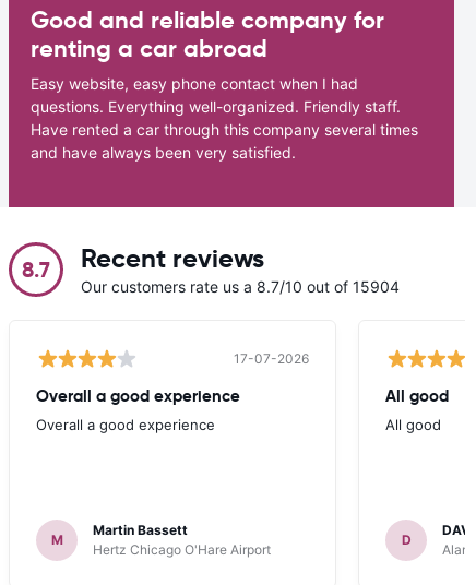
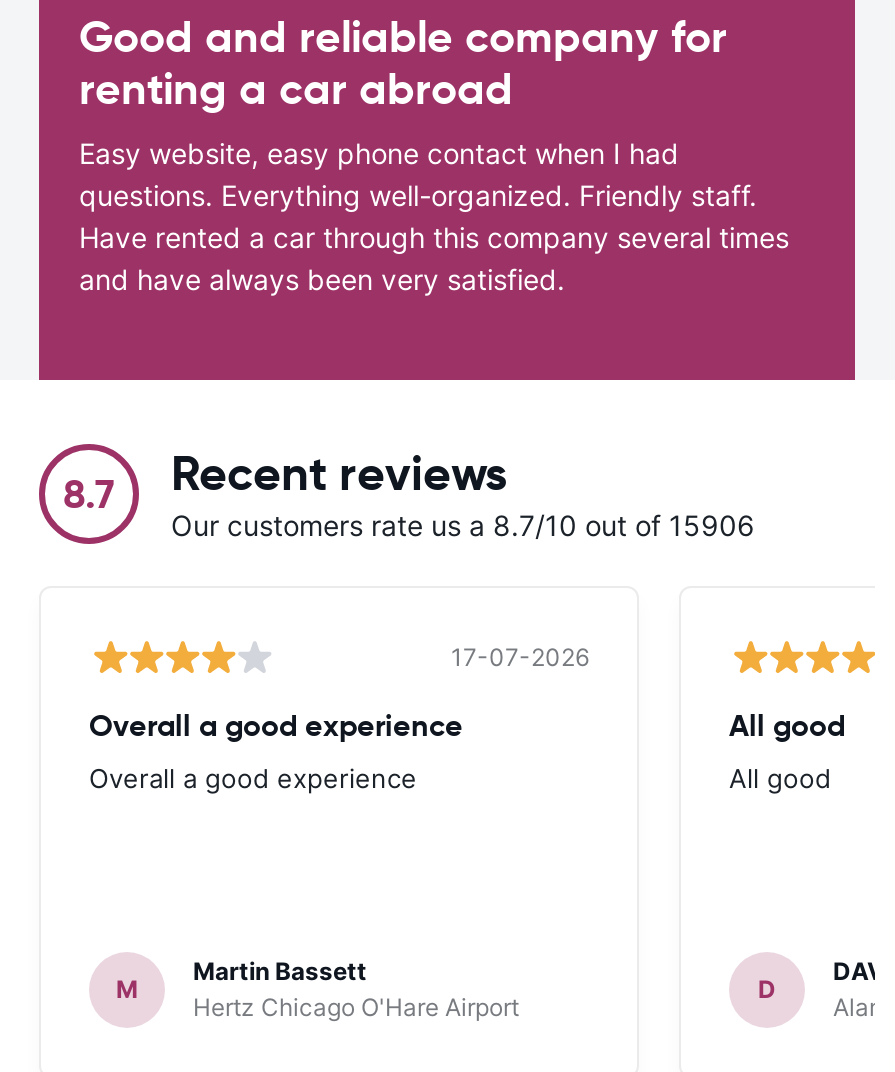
- Our customers rate us a 8.7/10 out of 15904
+ Our customers rate us a 8.7/10 out of 15906
